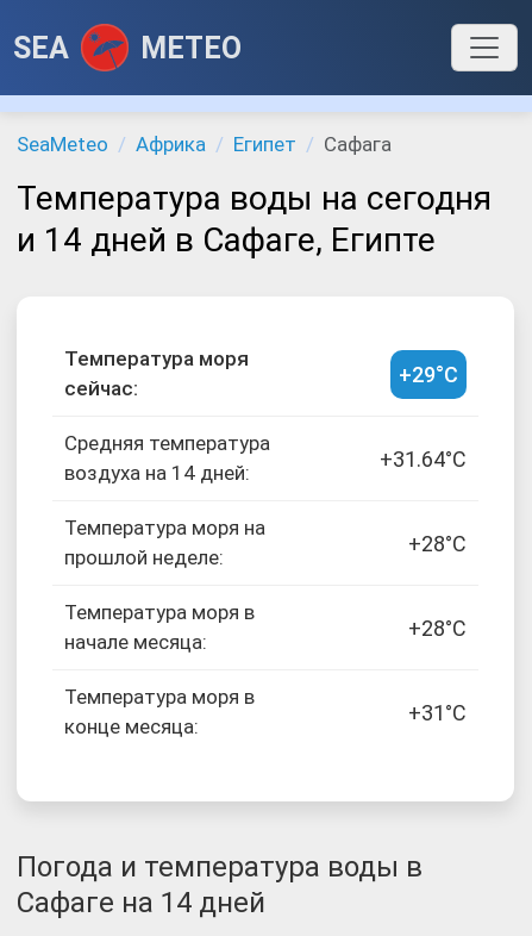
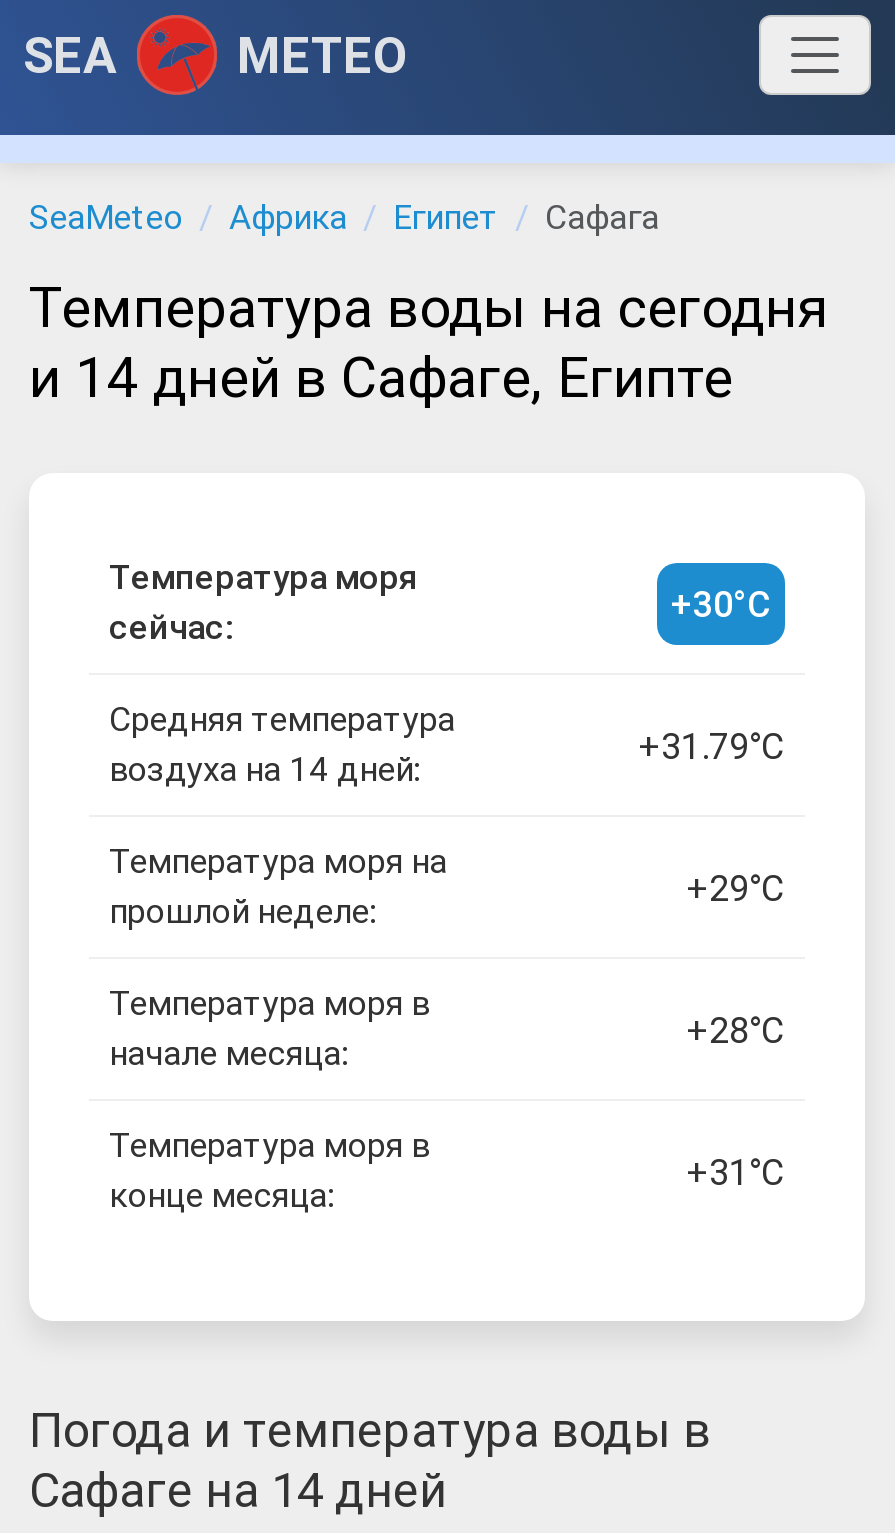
- +29°C
+ +30°C

- +31.64°C
+ +31.79°C

- +28°C
+ +29°C
